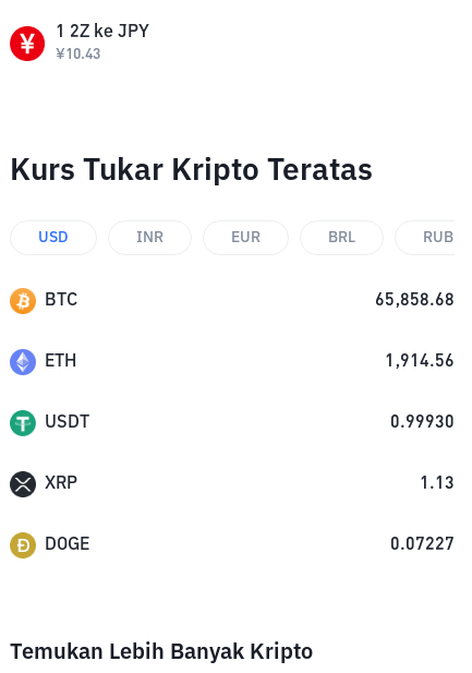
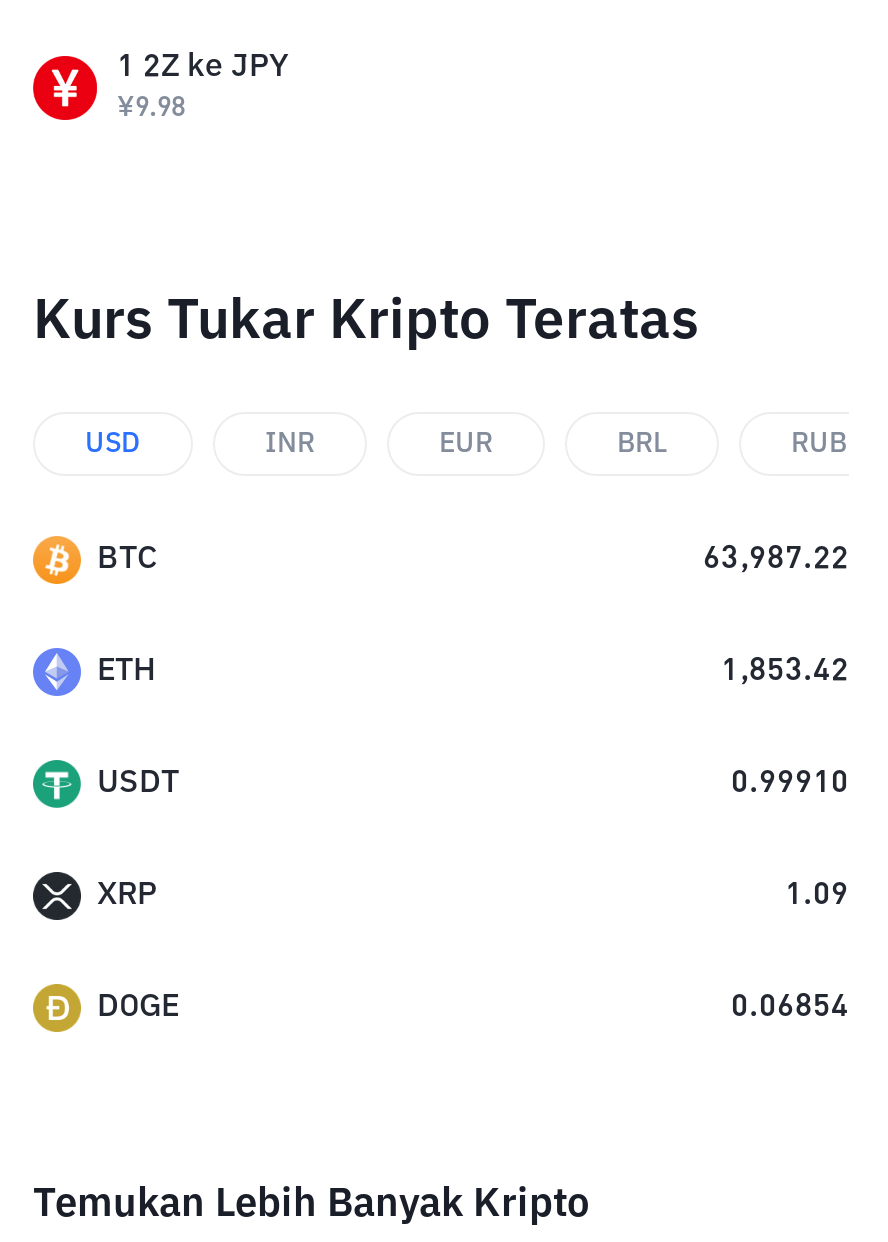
- ¥10.43
+ ¥9.98

- 65,858.68
+ 63,987.22

- 1,914.56
+ 1,853.42

- 0.99930
+ 0.99910

- 1.13
+ 1.09

- 0.07227
+ 0.06854
